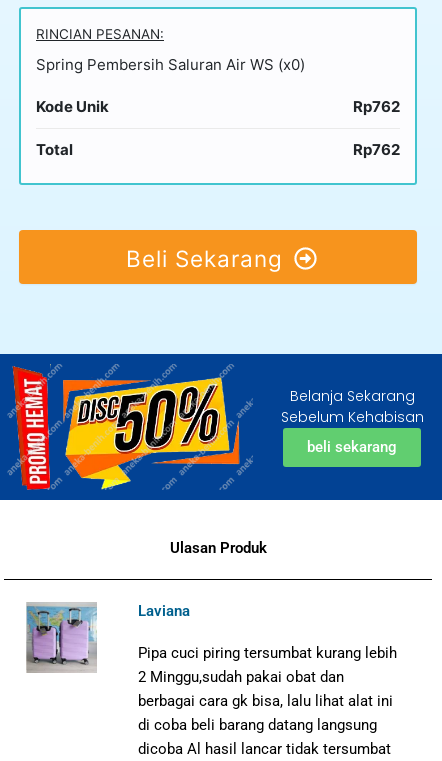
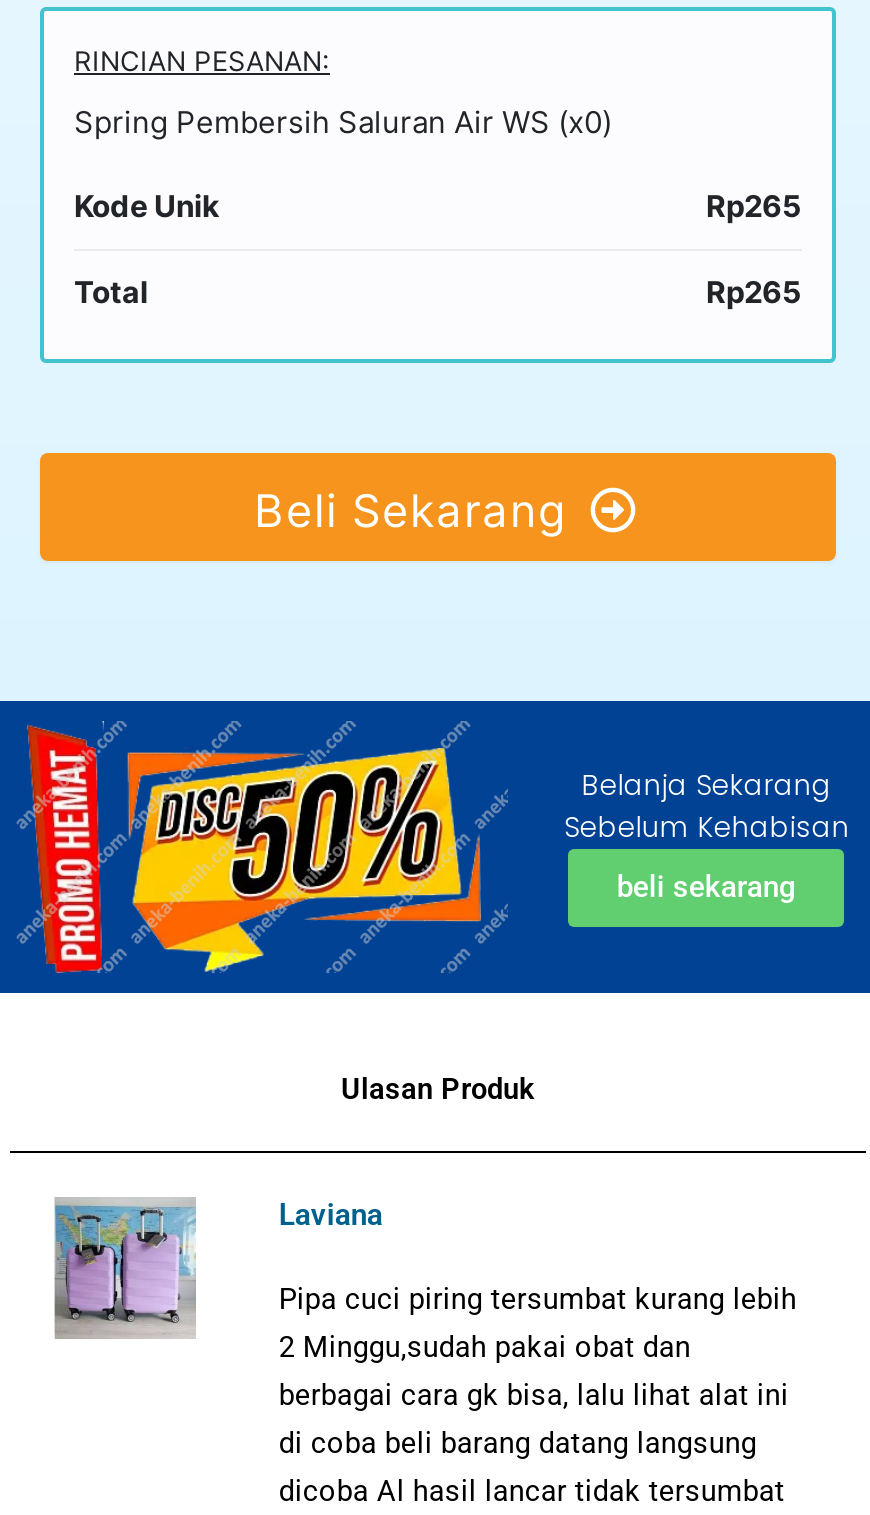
- Rp762
+ Rp265

- Rp762
+ Rp265
